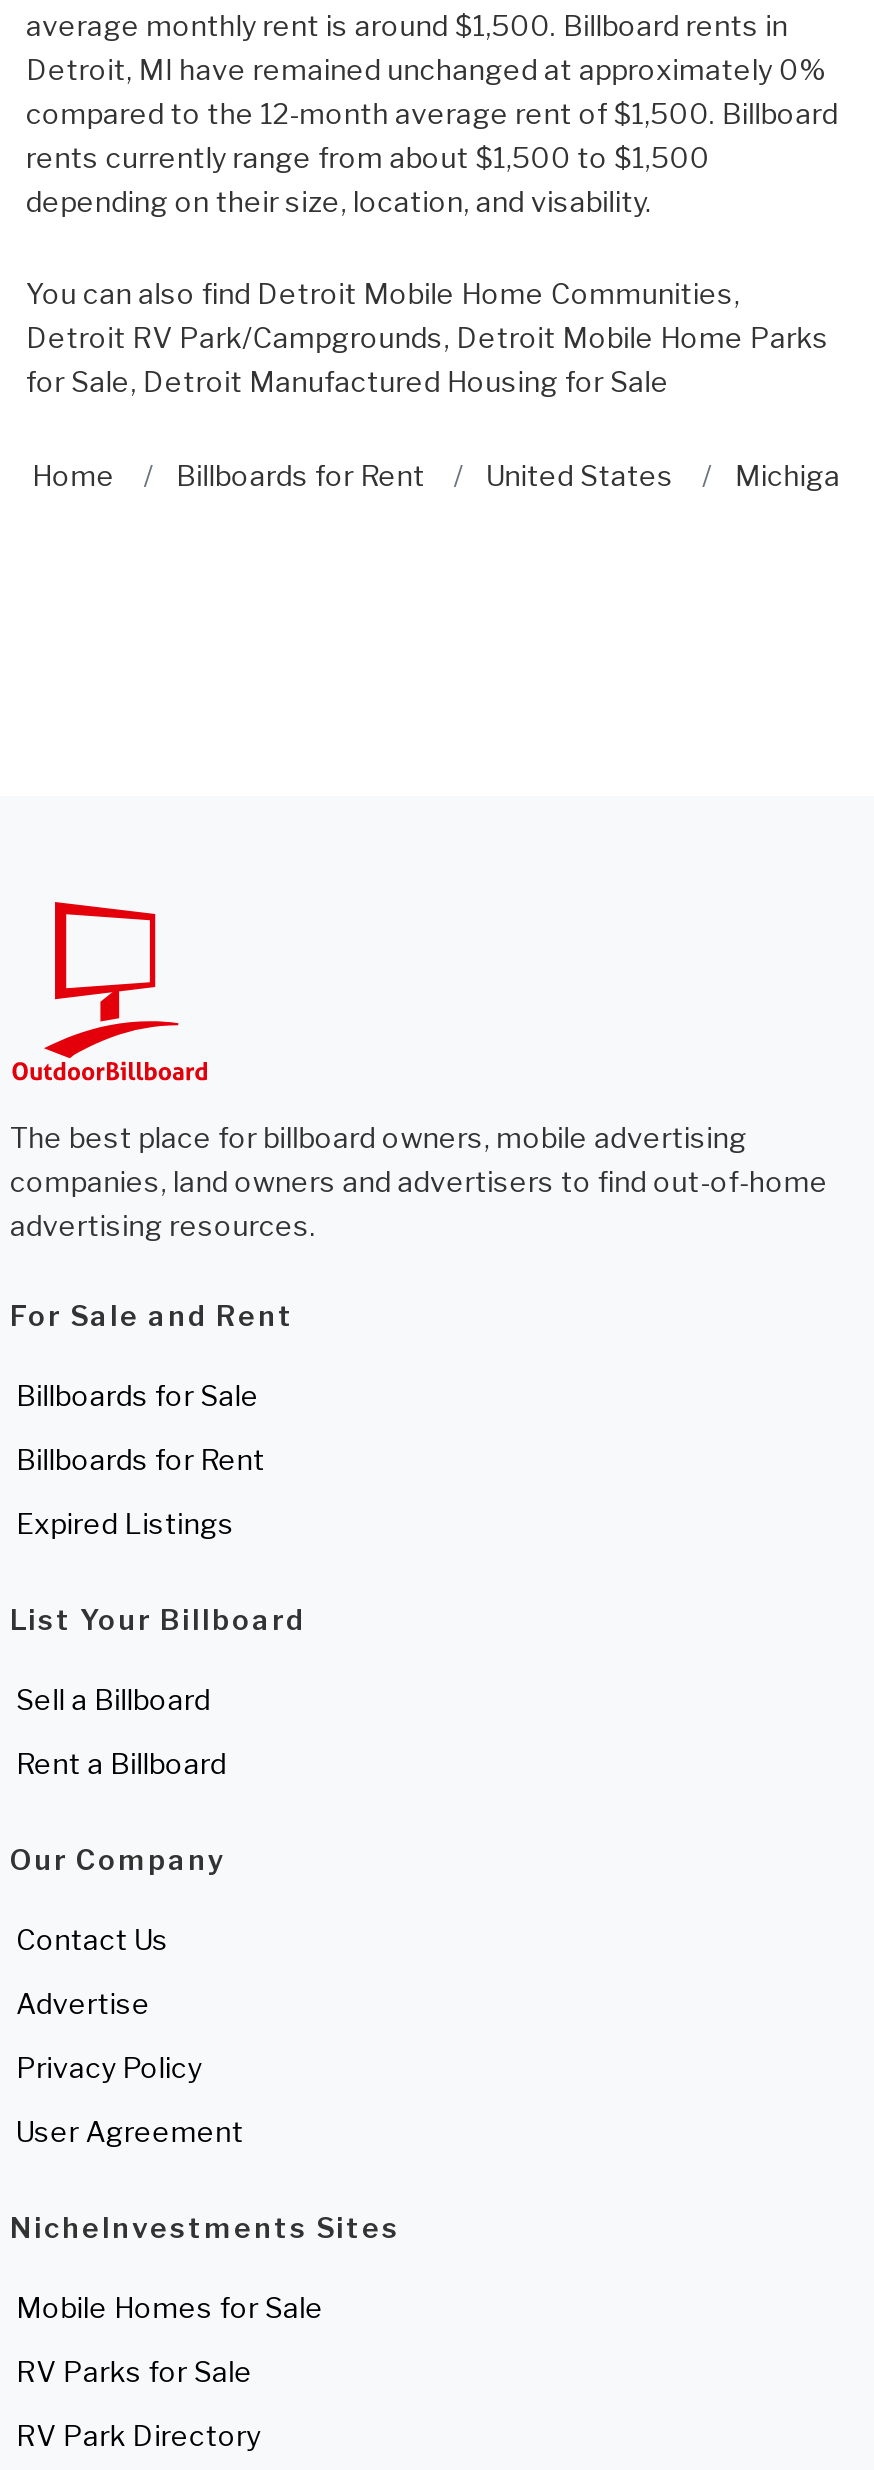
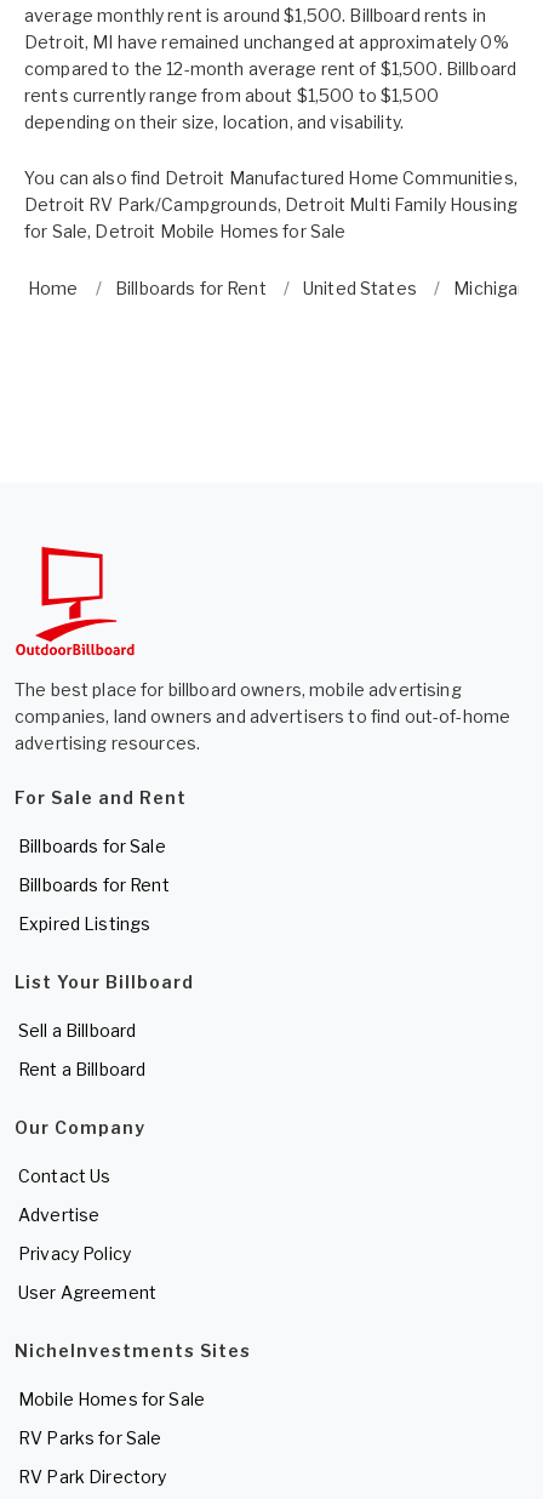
- You can also find Detroit Mobile Home Communities,
+ You can also find Detroit Manufactured Home Communities,

- Detroit RV Park/Campgrounds, Detroit Mobile Home Parks
+ Detroit RV Park/Campgrounds, Detroit Multi Family Housing

- for Sale, Detroit Manufactured Housing for Sale
+ for Sale, Detroit Mobile Homes for Sale
